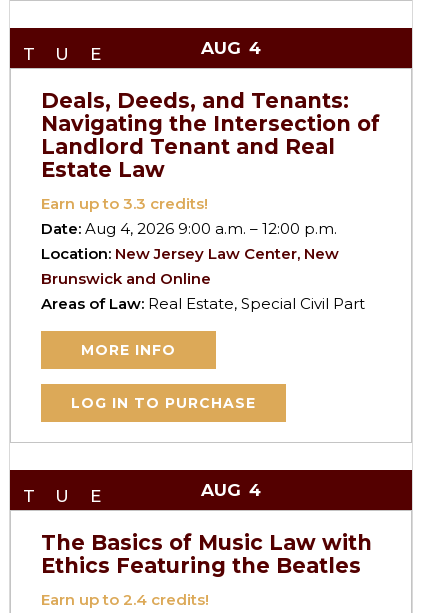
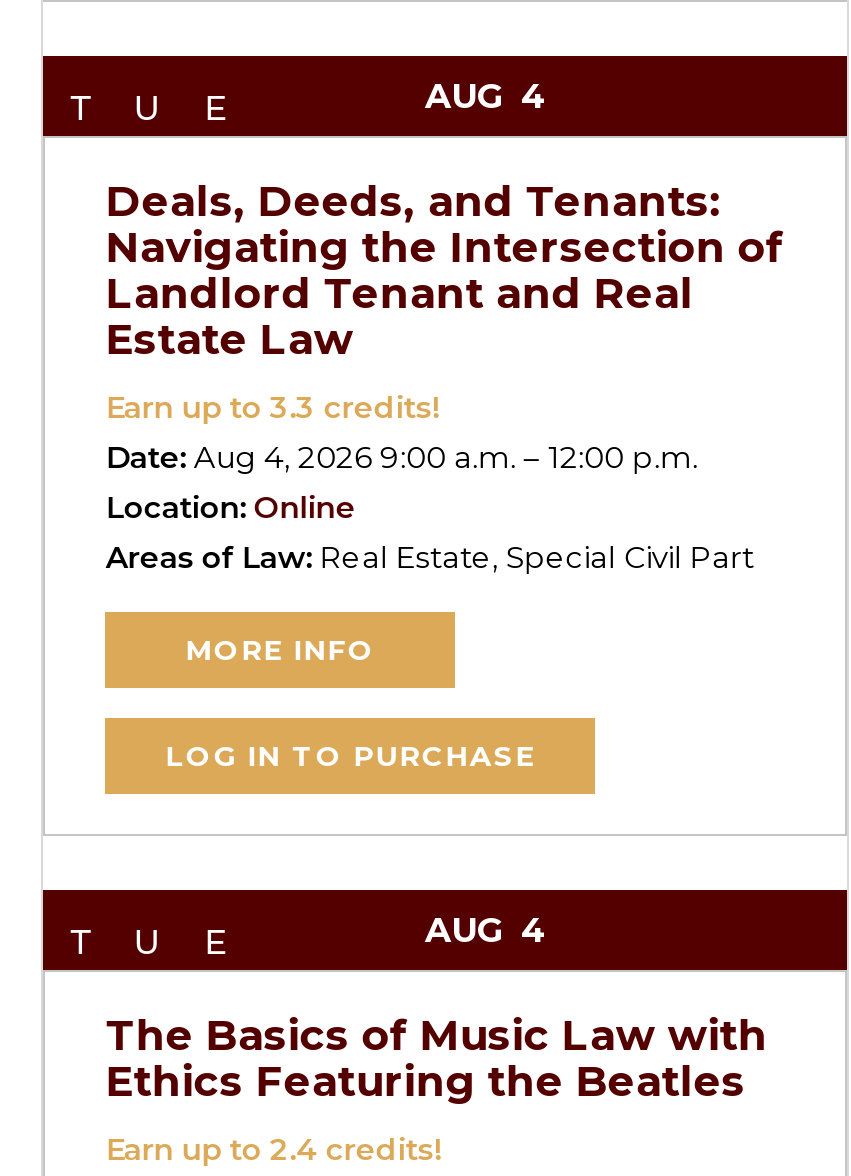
- Location: New Jersey Law Center, New
- Brunswick and Online
+ Location: Online
